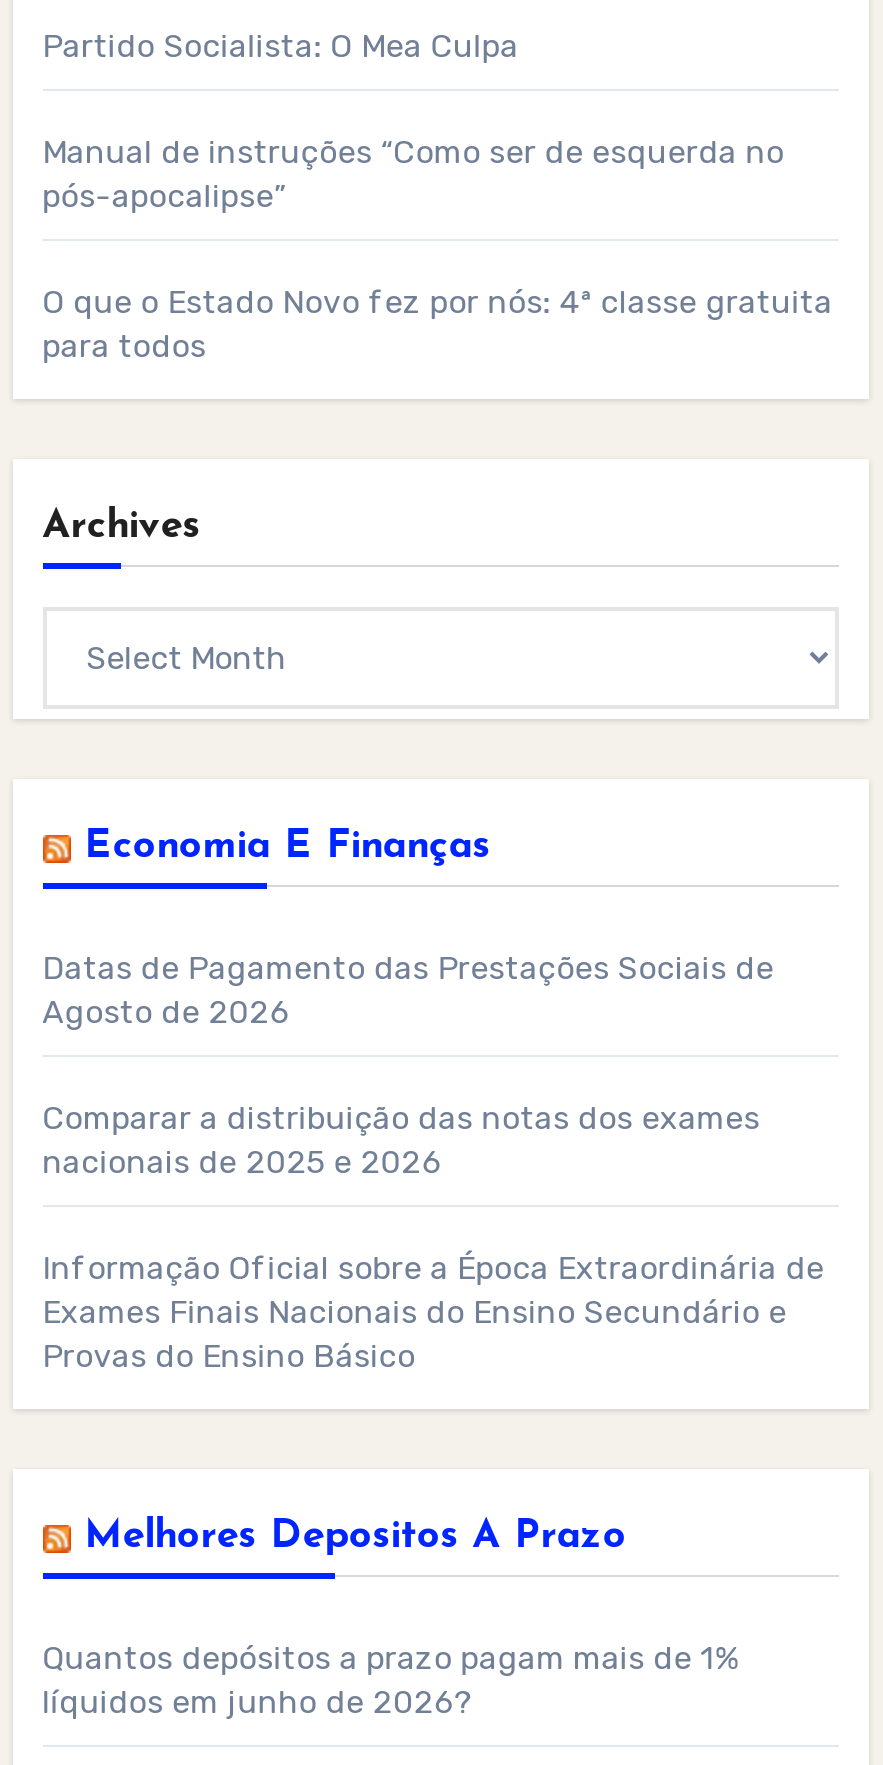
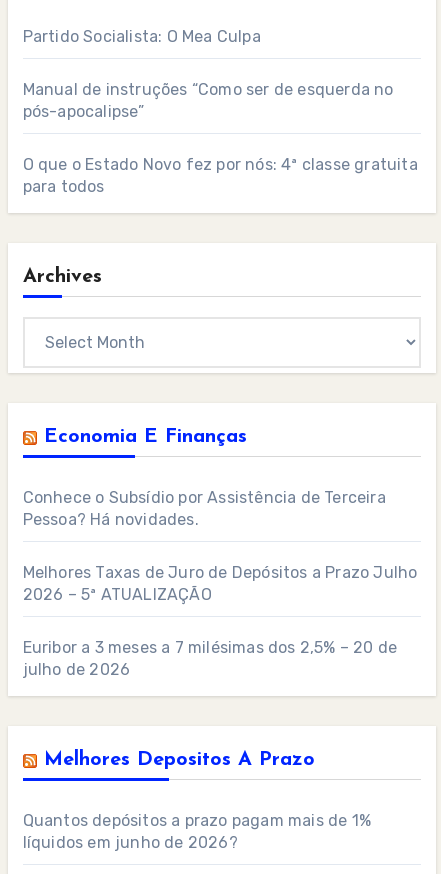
- Datas de Pagamento das Prestações Sociais de
- Agosto de 2026
+ Conhece o Subsídio por Assistência de Terceira
+ Pessoa? Há novidades.

- Comparar a distribuição das notas dos exames
- nacionais de 2025 e 2026
+ Melhores Taxas de Juro de Depósitos a Prazo Julho
+ 2026 – 5ª ATUALIZAÇÃO

- Informação Oficial sobre a Época Extraordinária de
- Exames Finais Nacionais do Ensino Secundário e
- Provas do Ensino Básico
+ Euribor a 3 meses a 7 milésimas dos 2,5% – 20 de
+ julho de 2026
